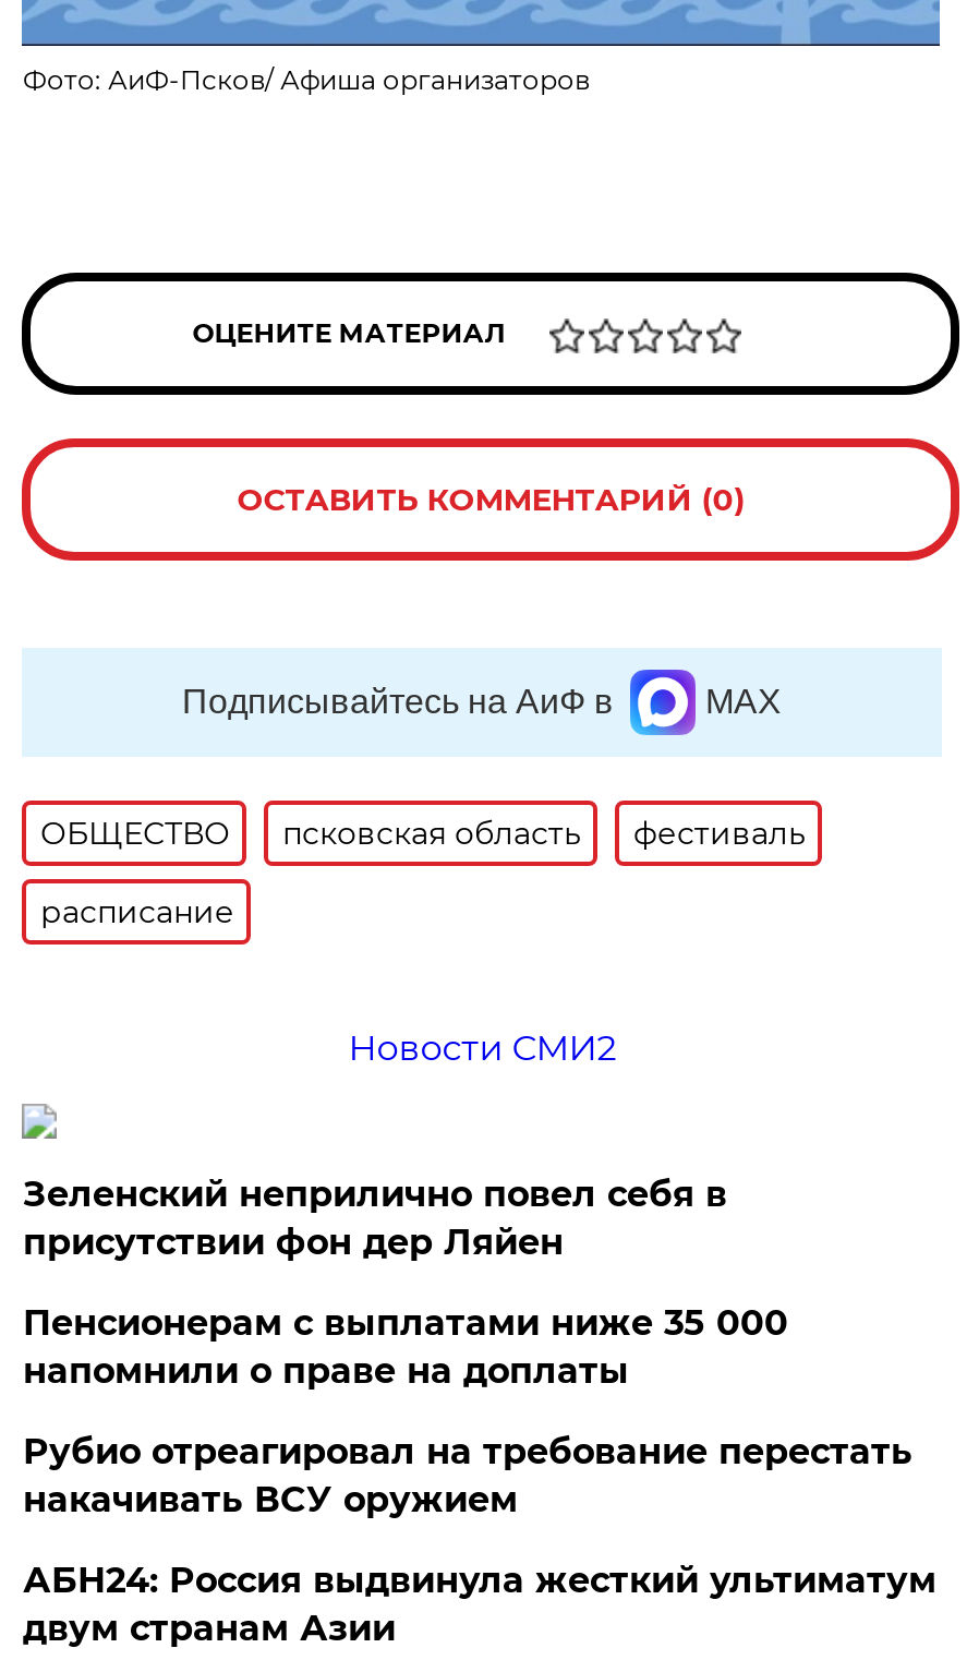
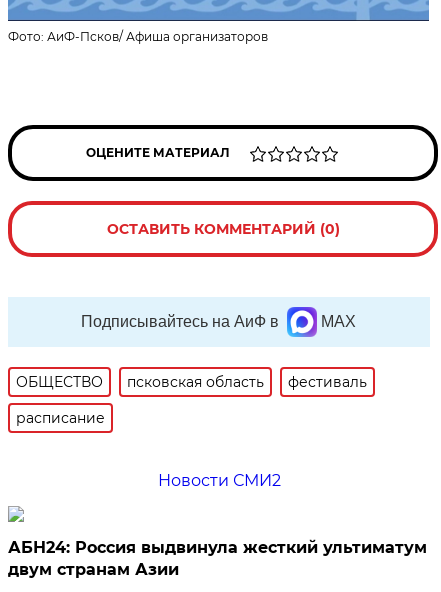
- Зеленский неприлично повел cебя в
- присутствии фон дер Ляйен
- Пенсионерам с выплатами ниже 35 000
- напомнили о праве на доплаты
- Рубио отреагировал на требование перестать
- накачивать ВСУ оружием
